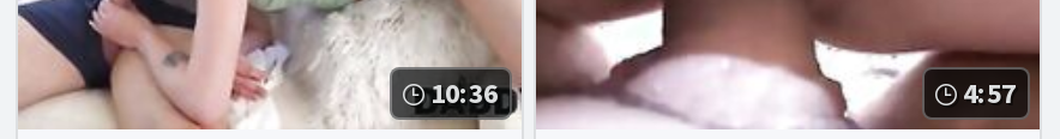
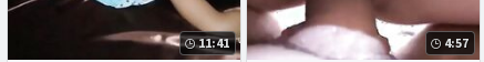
- 10:36
+ 11:41
